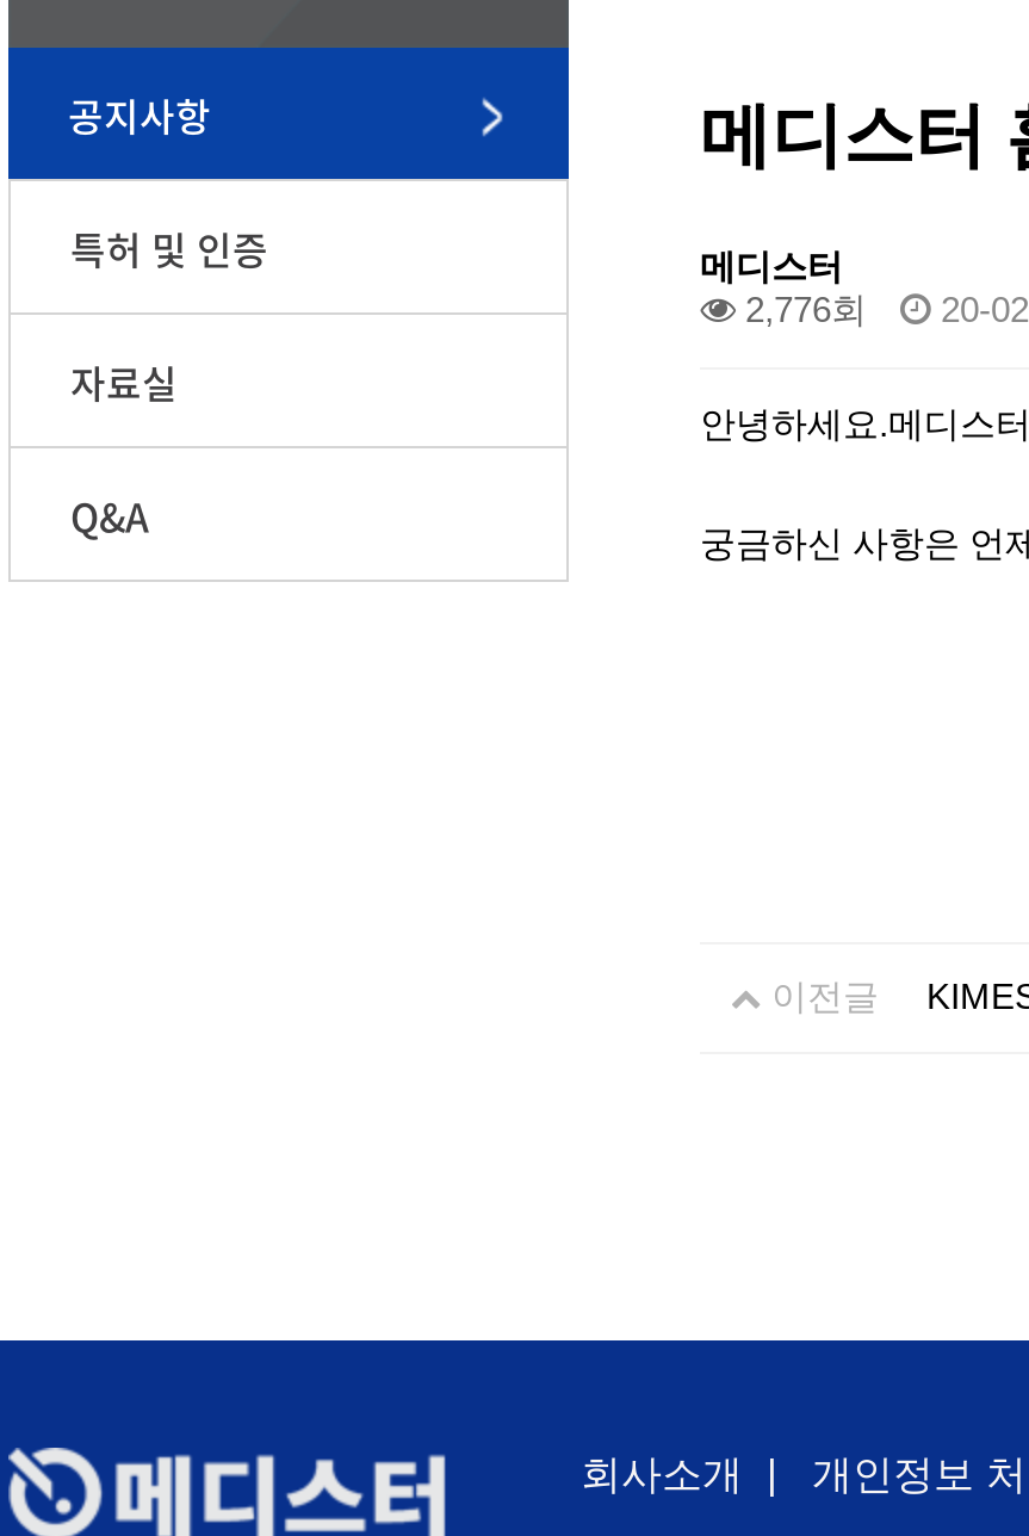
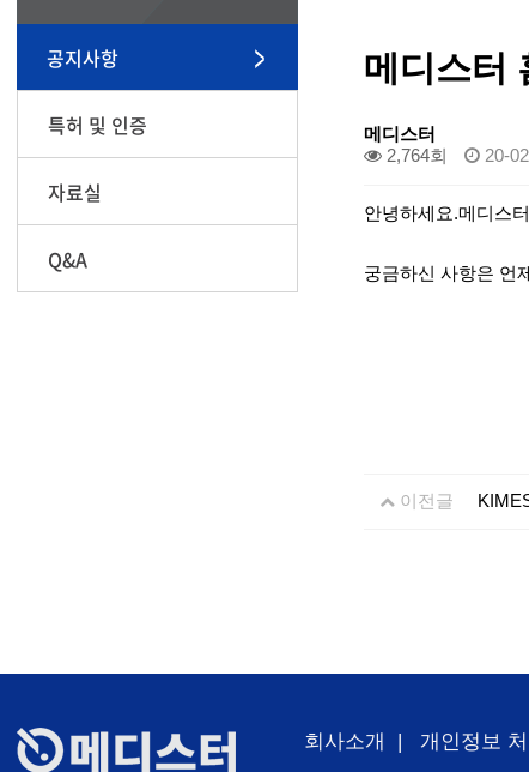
- 2,776회
+ 2,764회
